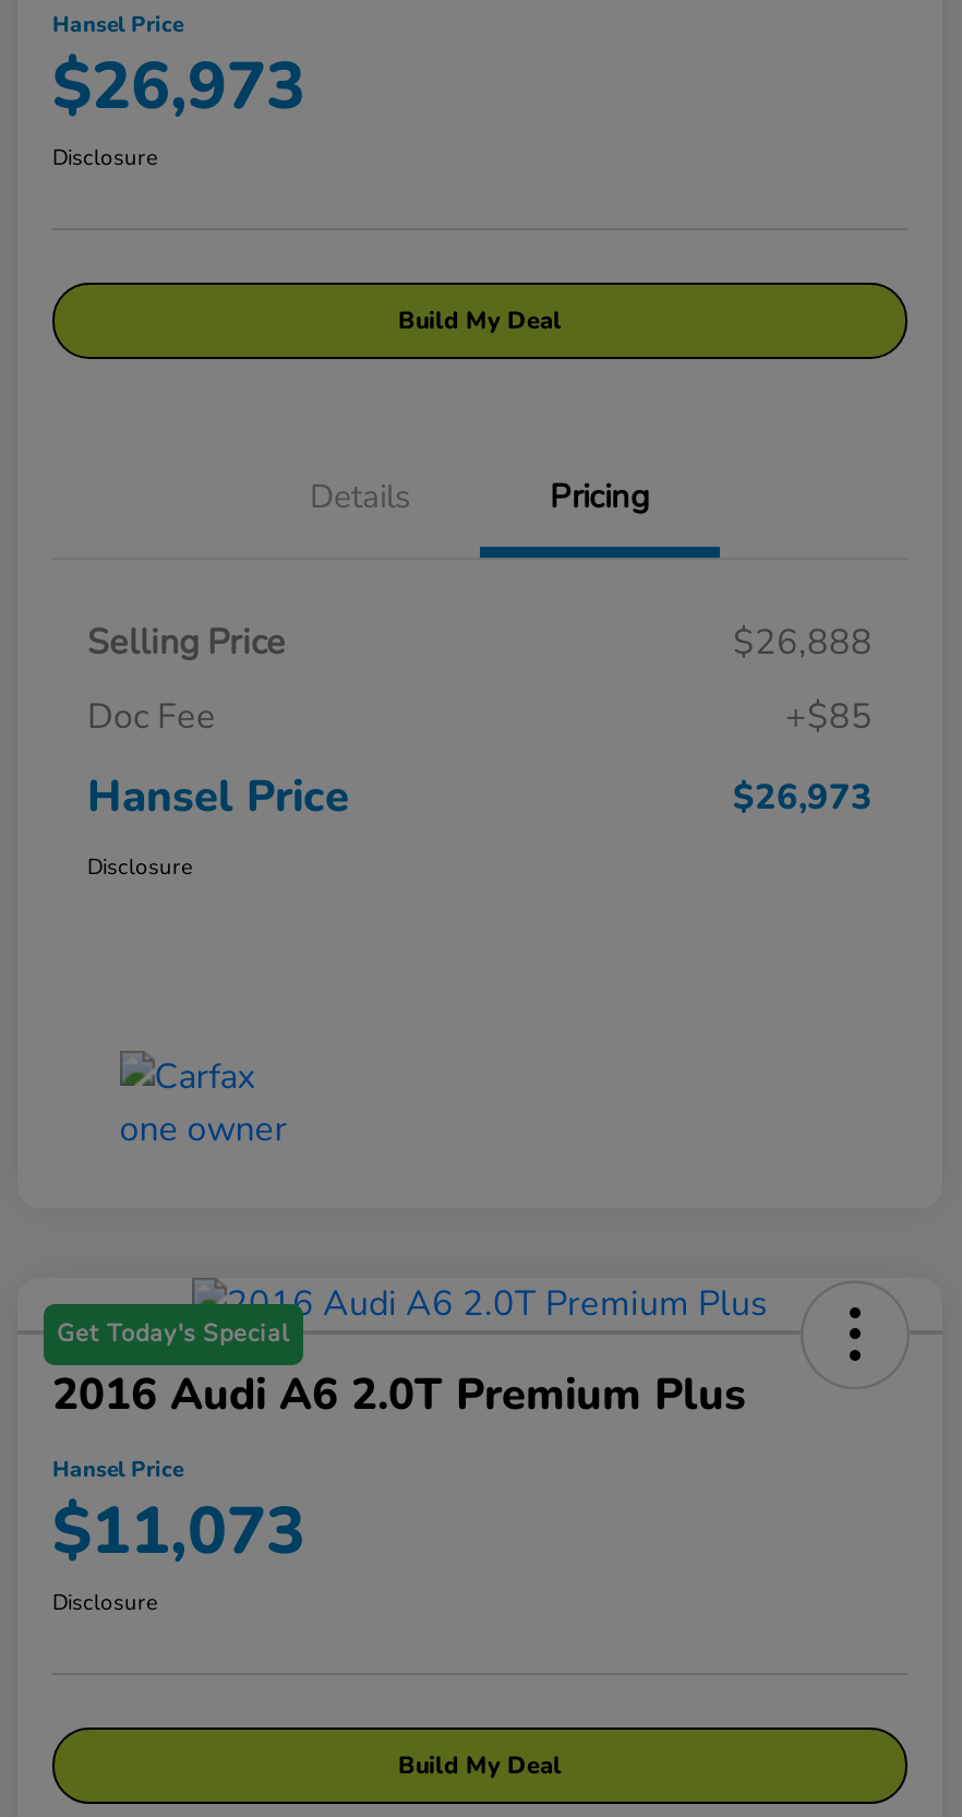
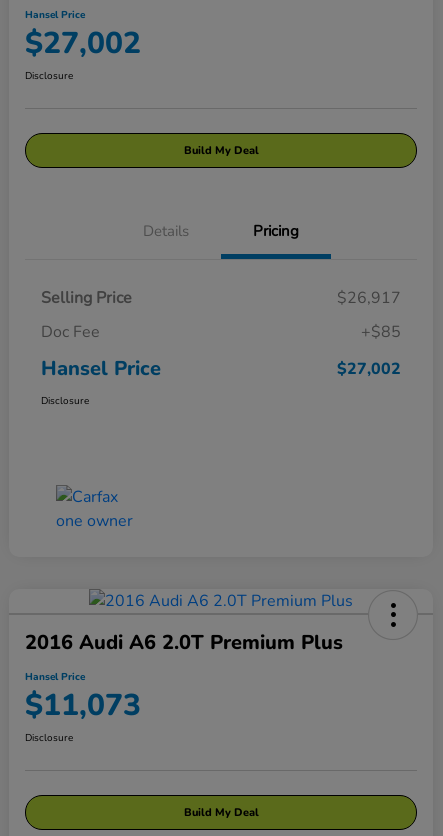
- $26,973
+ $27,002

- $26,888
+ $26,917

- $26,973
+ $27,002

- Get Today's Special
